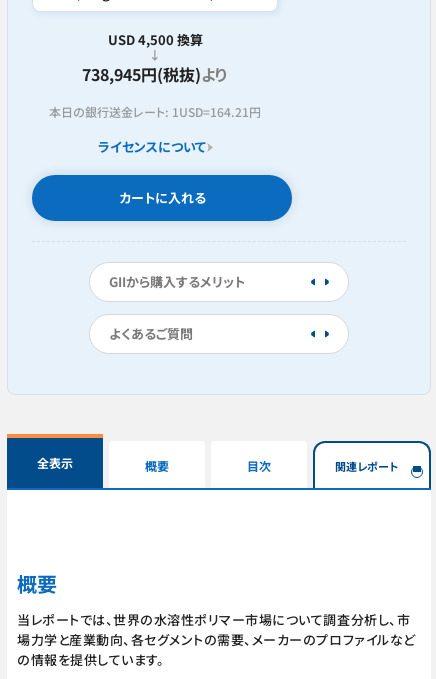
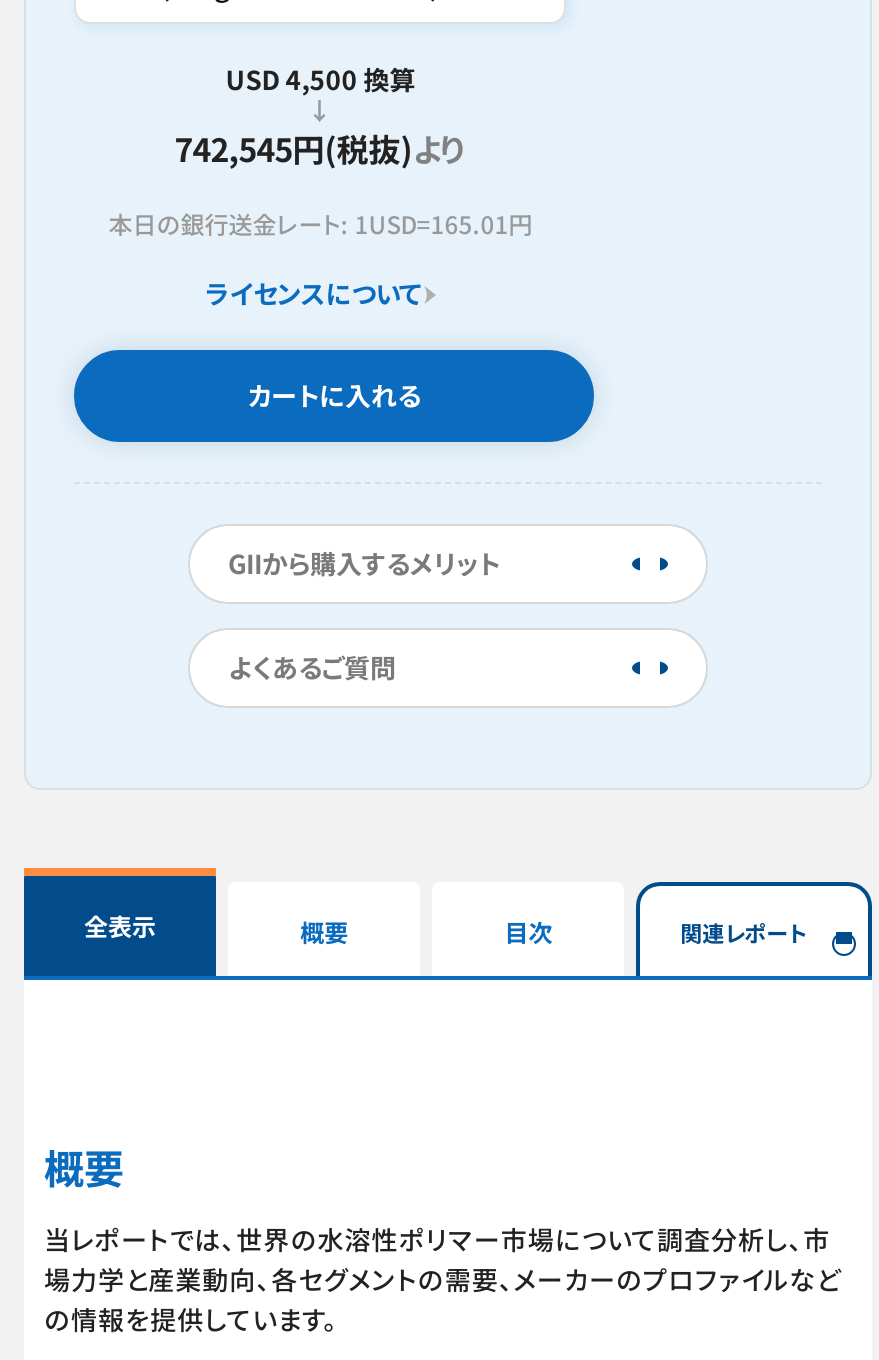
- 738,945円(税抜)より
+ 742,545円(税抜)より

- 本日の銀行送金レート: 1USD=164.21円
+ 本日の銀行送金レート: 1USD=165.01円
